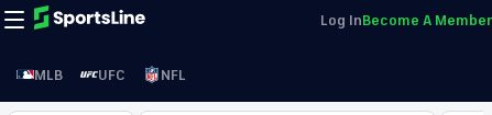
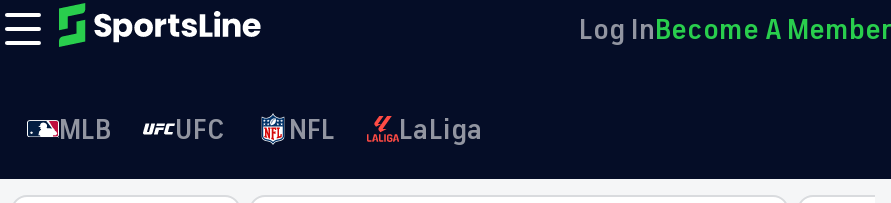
+ LaLiga
